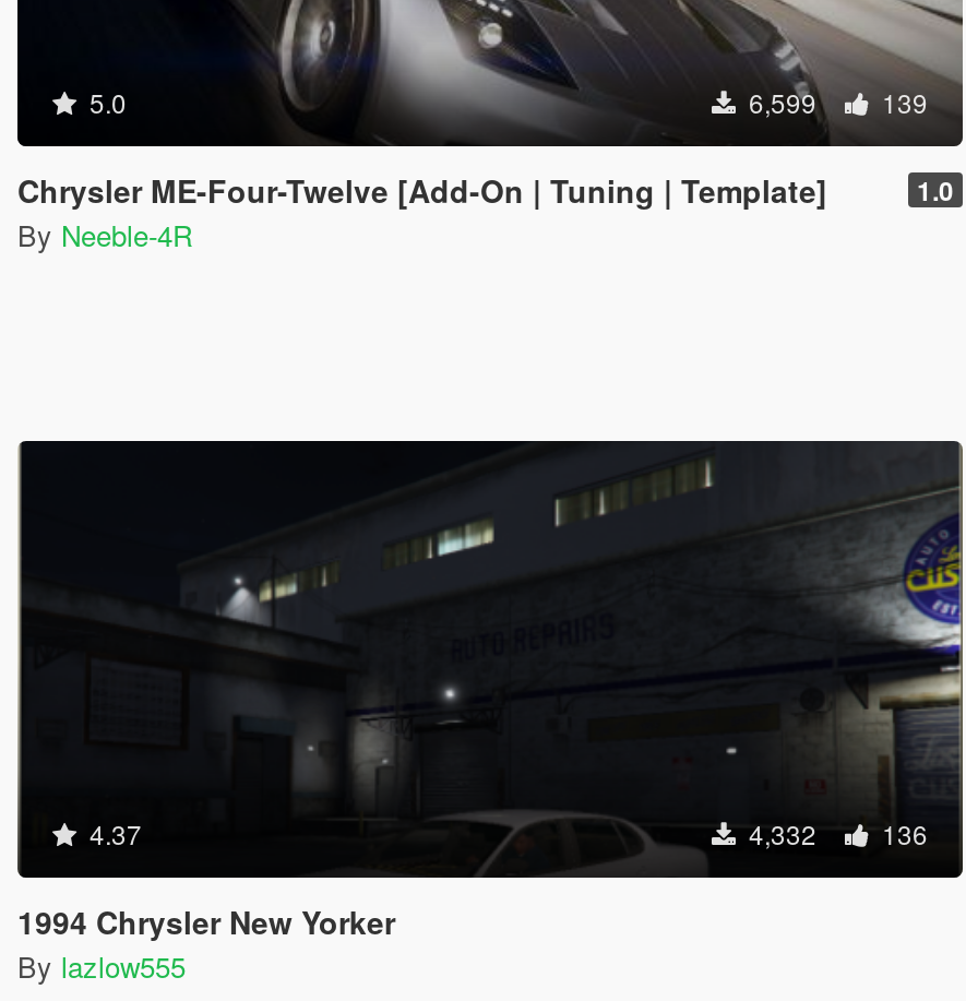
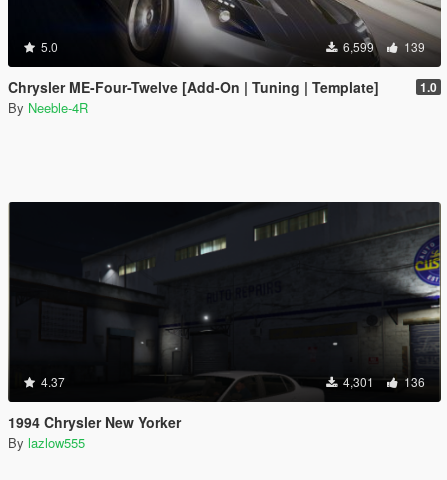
- 4,332 136
+ 4,301 136
